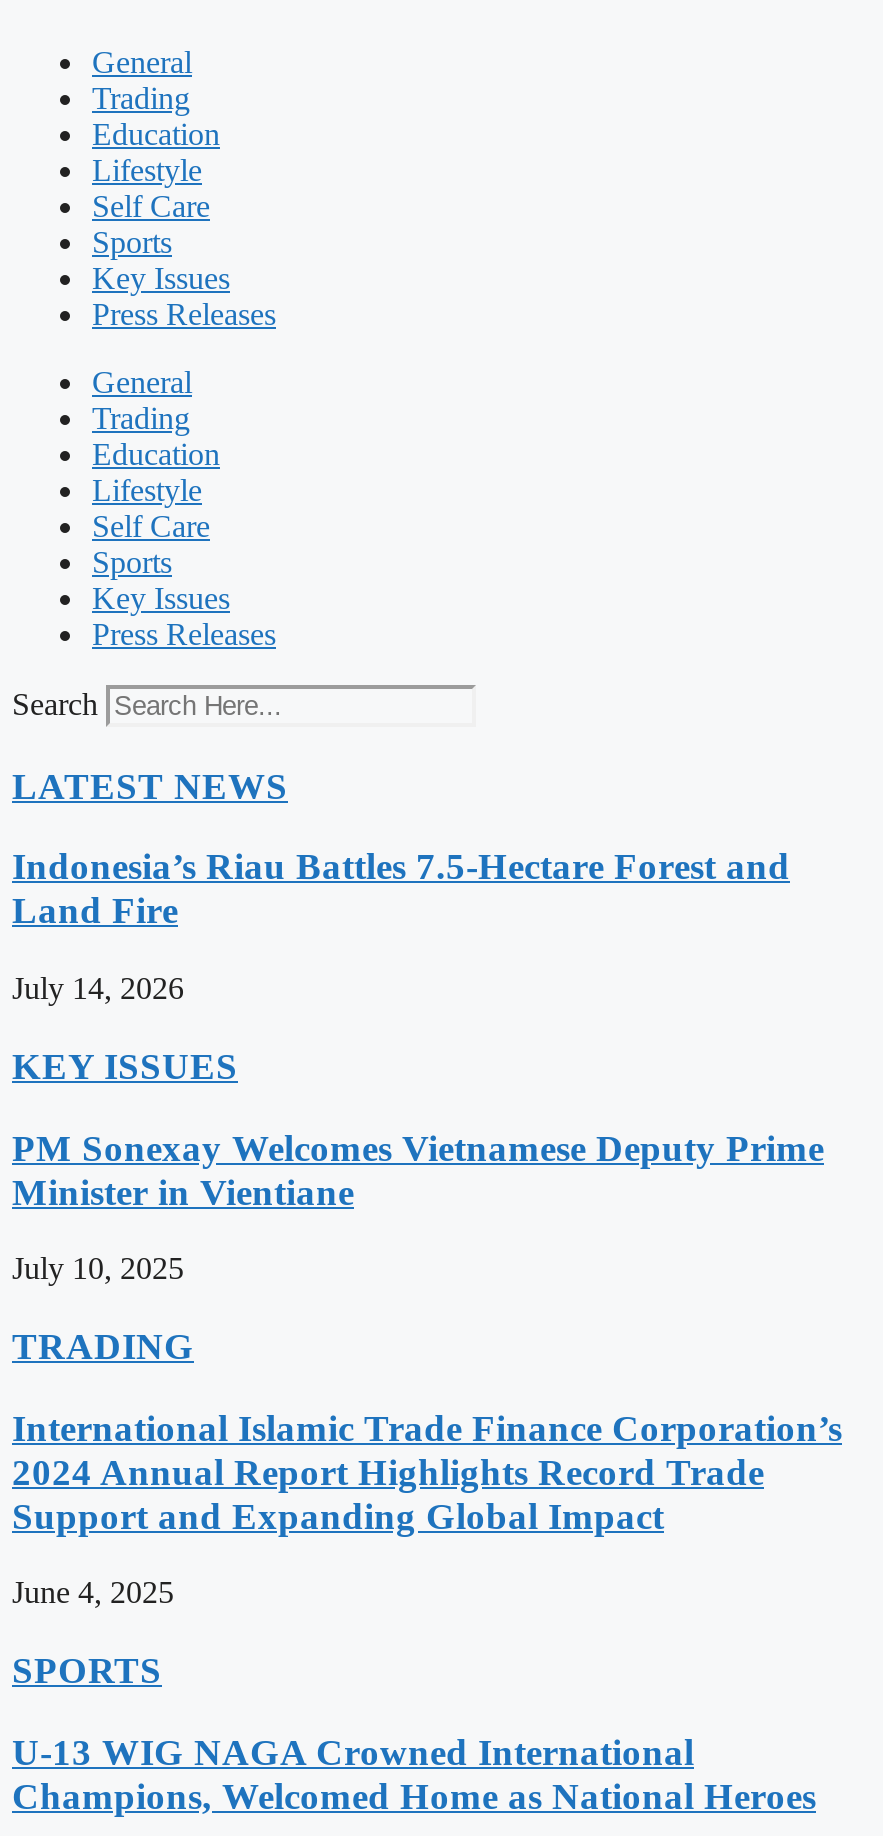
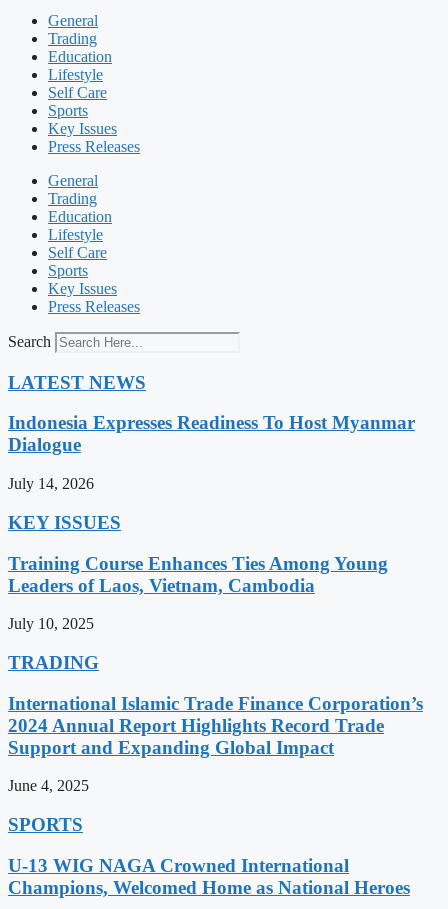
- Indonesia’s Riau Battles 7.5-Hectare Forest and
- Land Fire
+ Indonesia Expresses Readiness To Host Myanmar
+ Dialogue

- PM Sonexay Welcomes Vietnamese Deputy Prime
- Minister in Vientiane
+ Training Course Enhances Ties Among Young
+ Leaders of Laos, Vietnam, Cambodia
